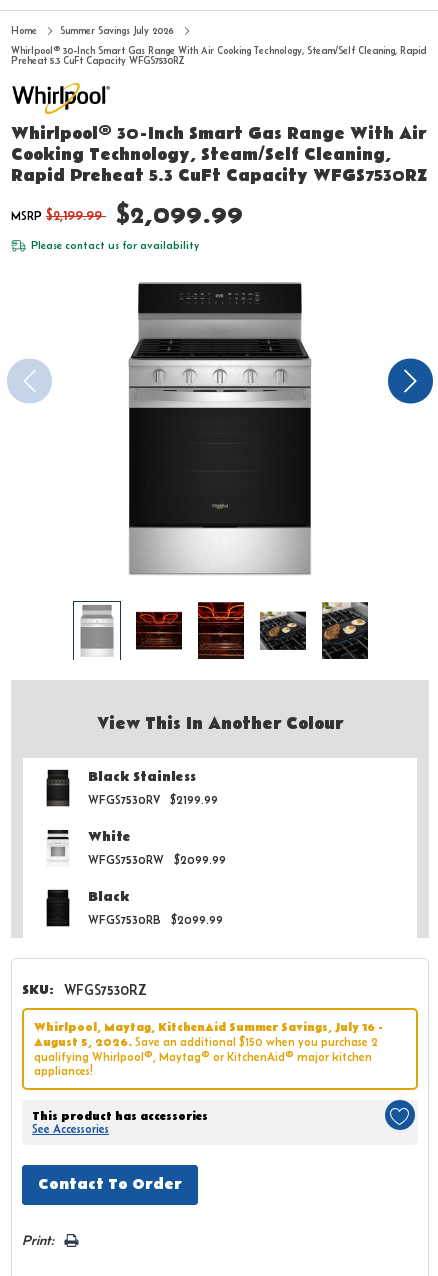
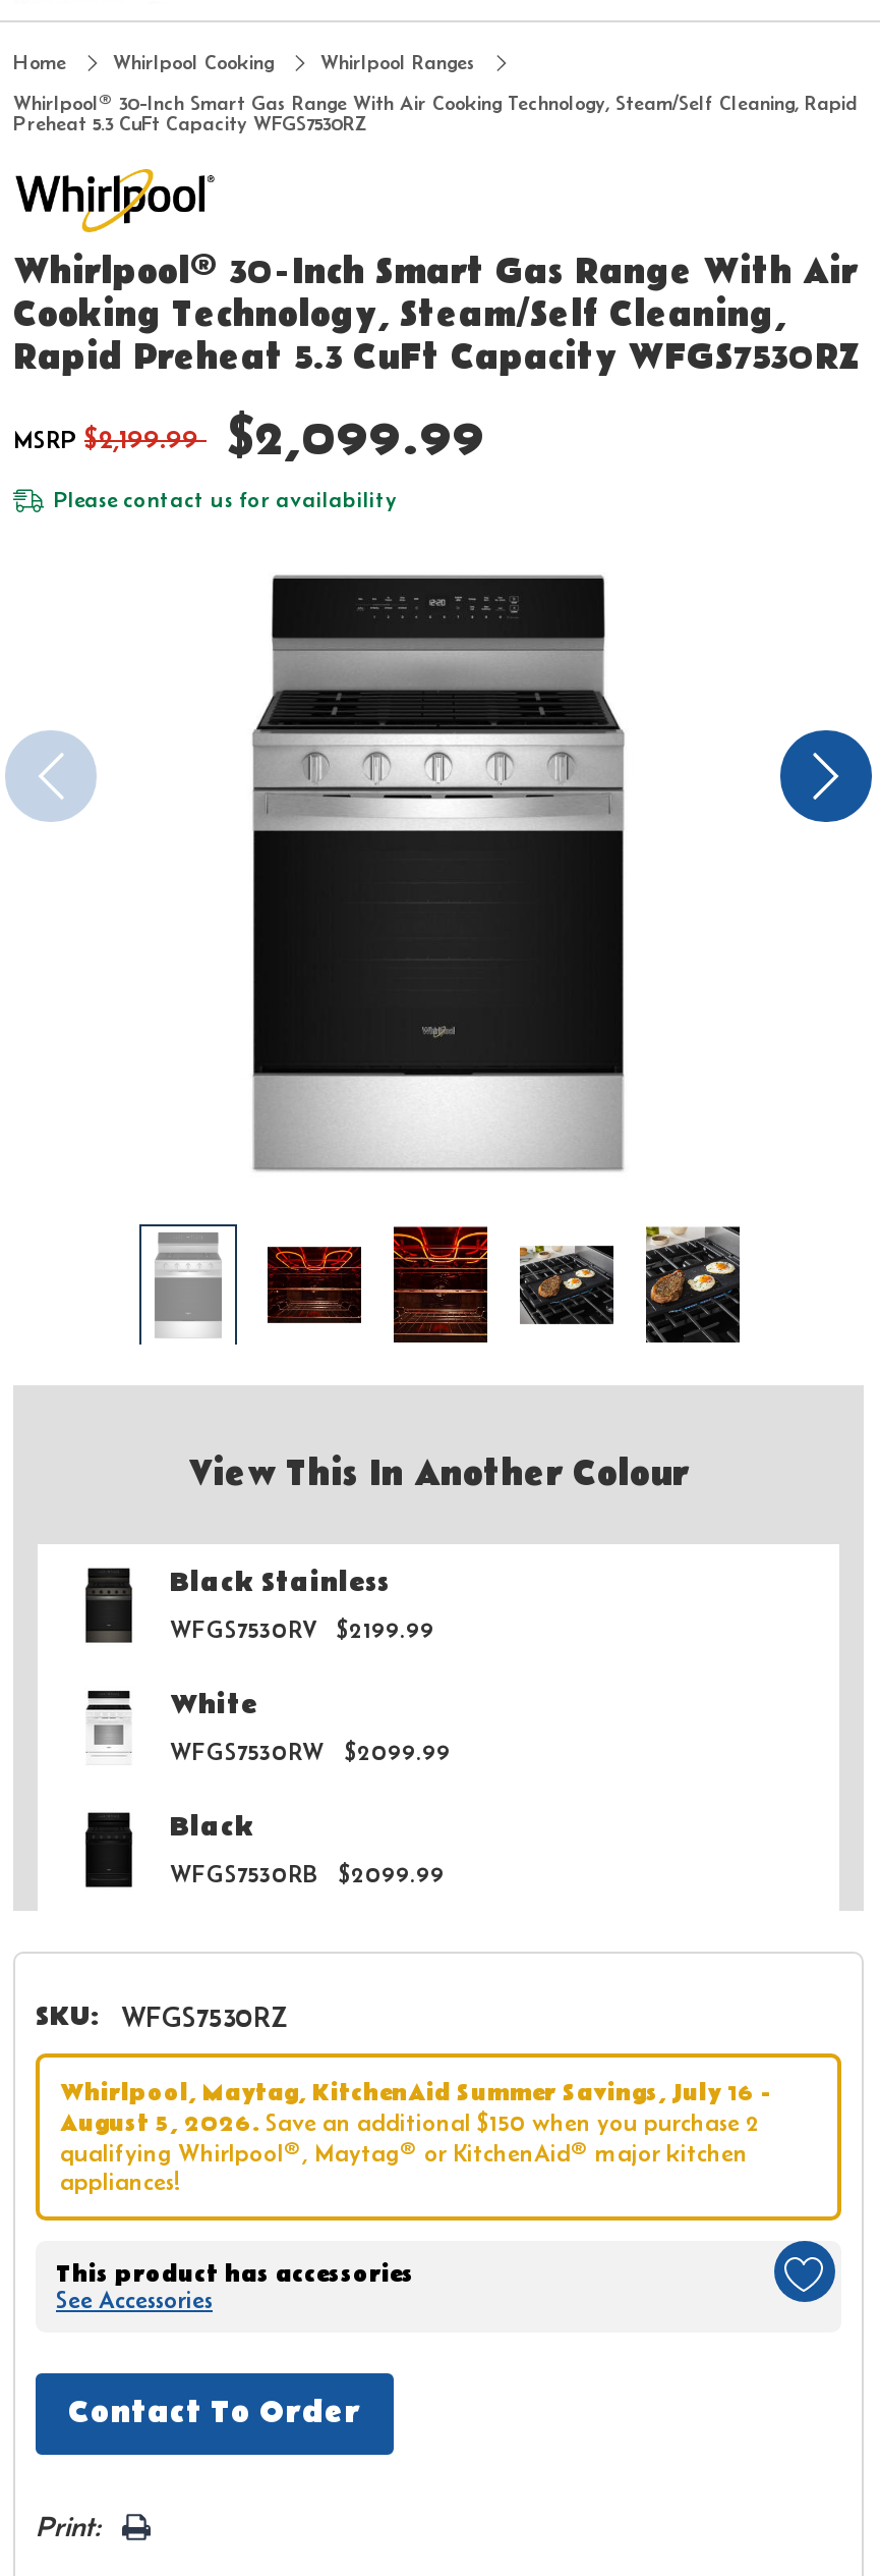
- Summer Savings July 2026
+ Whirlpool Cooking
+ Whirlpool Ranges
